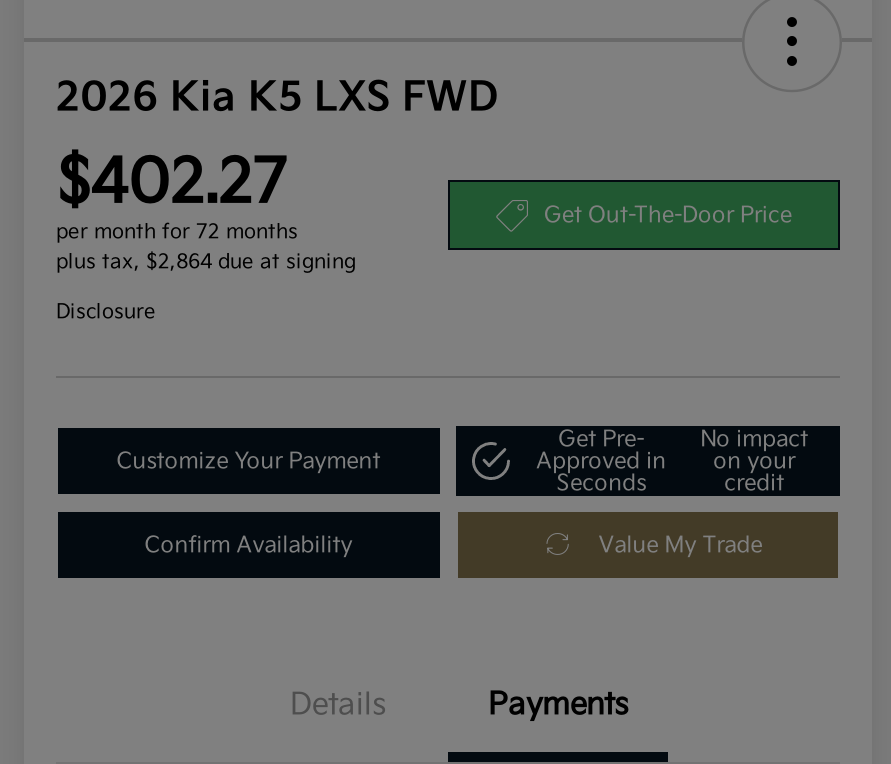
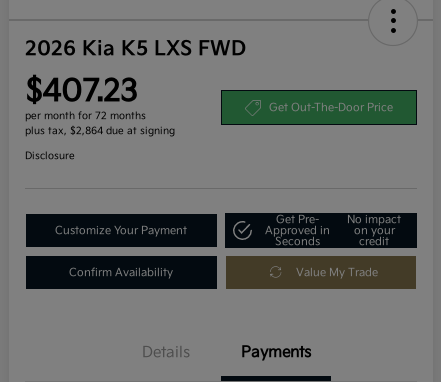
- $402.27
+ $407.23
